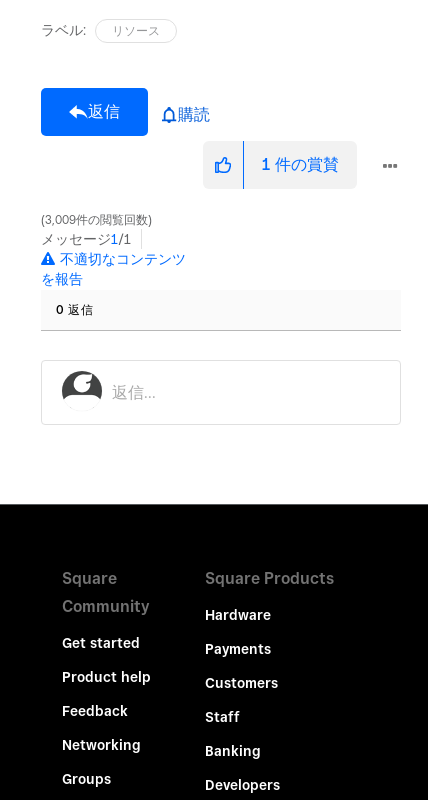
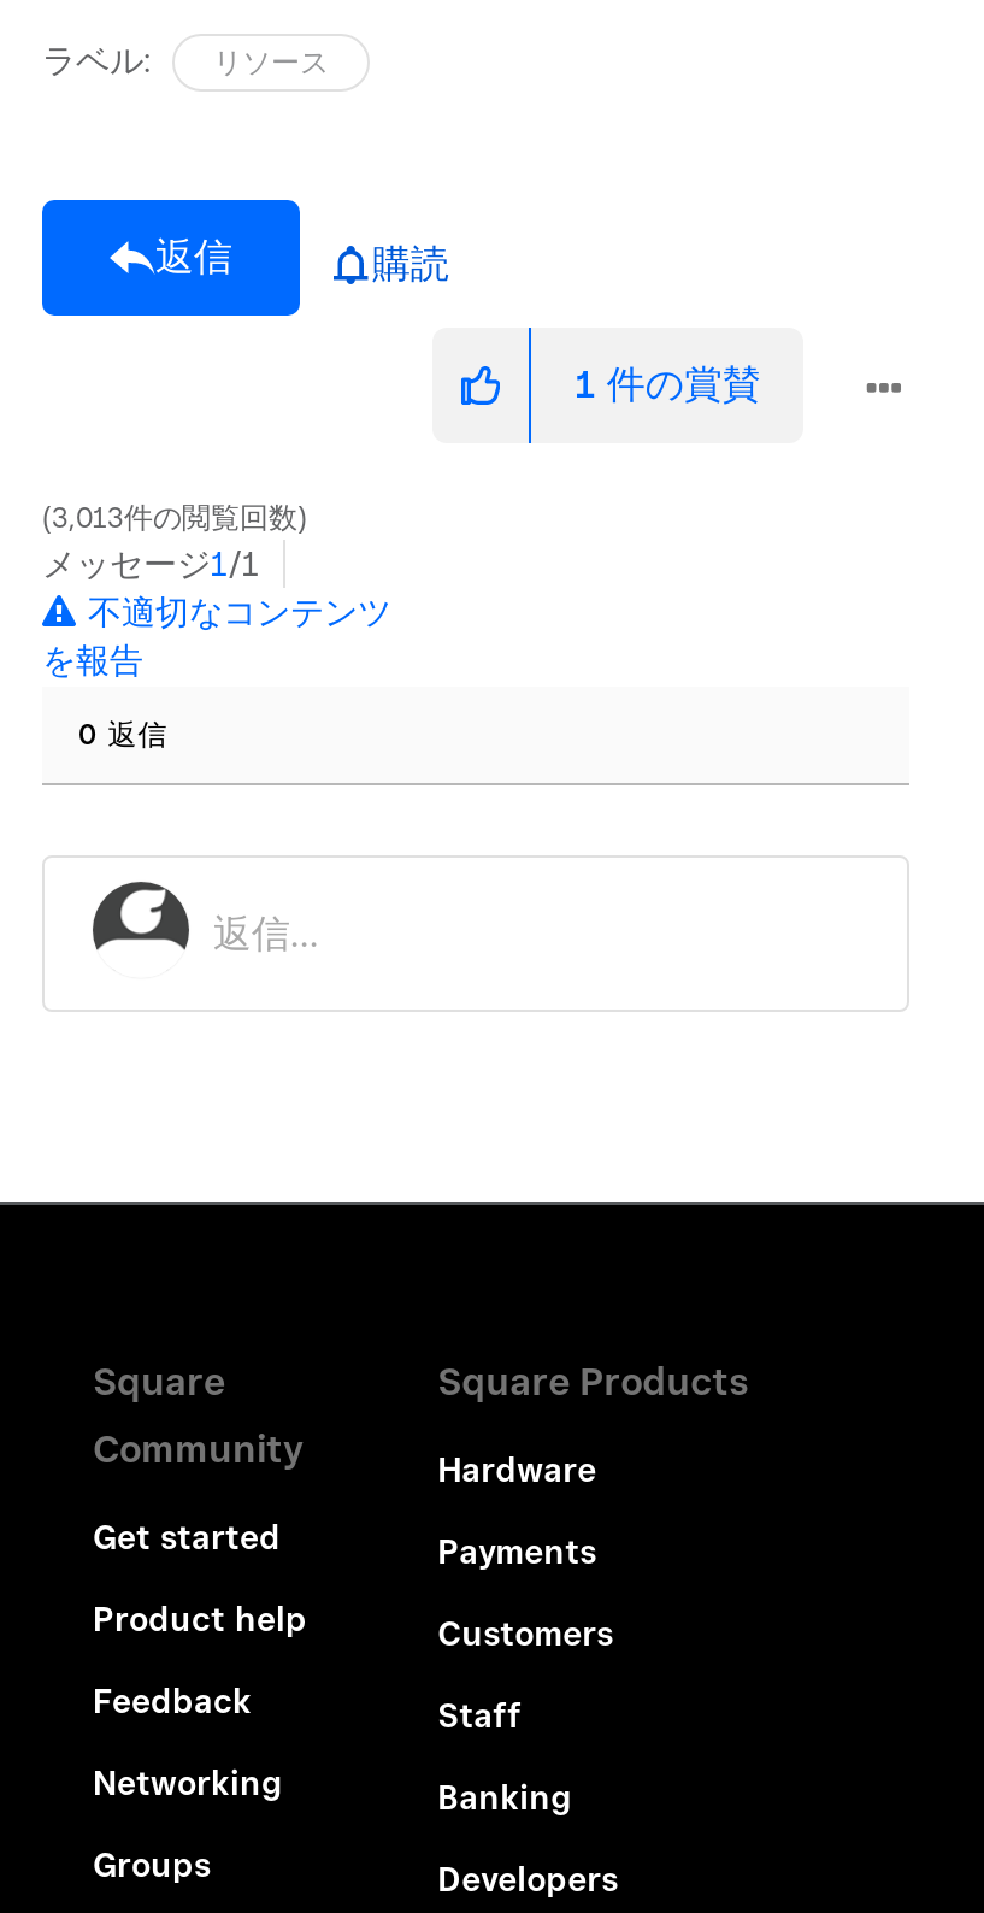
- 3,009件の閲覧回数
+ 3,013件の閲覧回数
